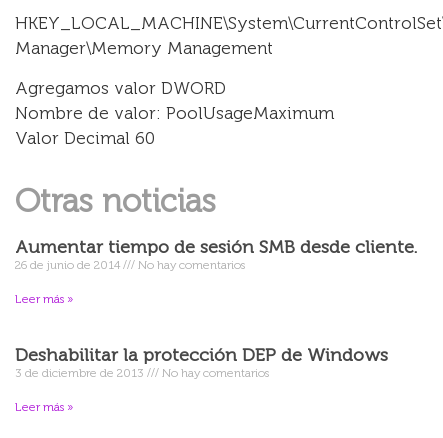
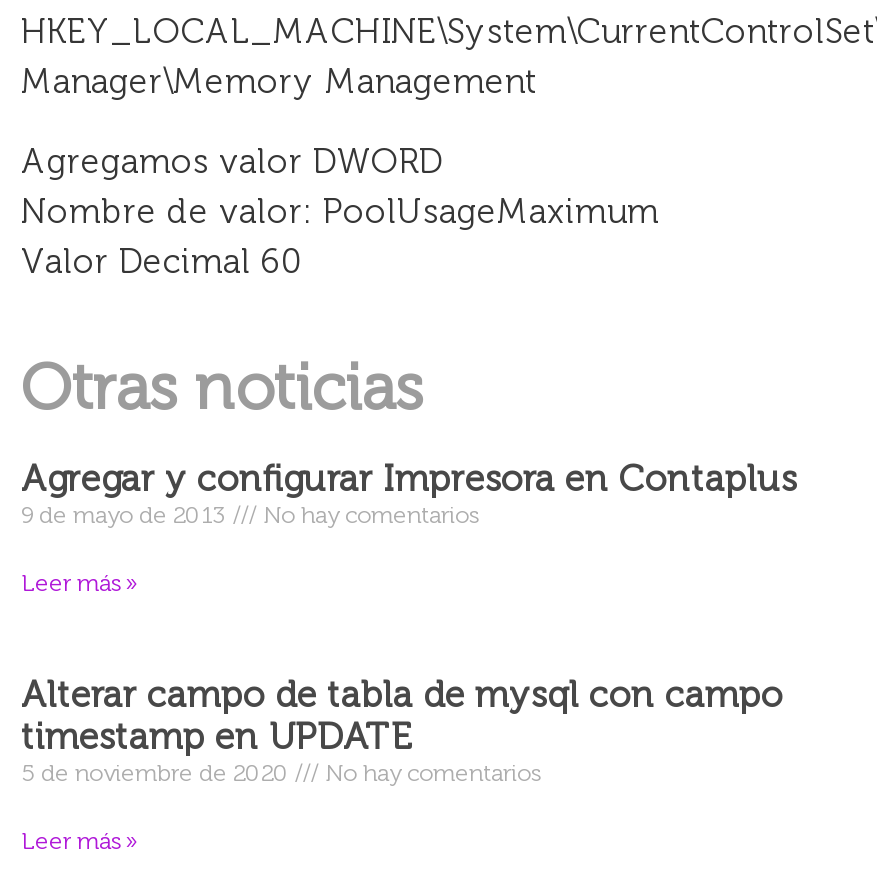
- Aumentar tiempo de sesión SMB desde cliente.
- 26 de junio de 2014
+ Agregar y configurar Impresora en Contaplus
+ 9 de mayo de 2013

- Deshabilitar la protección DEP de Windows
- 3 de diciembre de 2013
+ Alterar campo de tabla de mysql con campo
+ timestamp en UPDATE
+ 5 de noviembre de 2020
